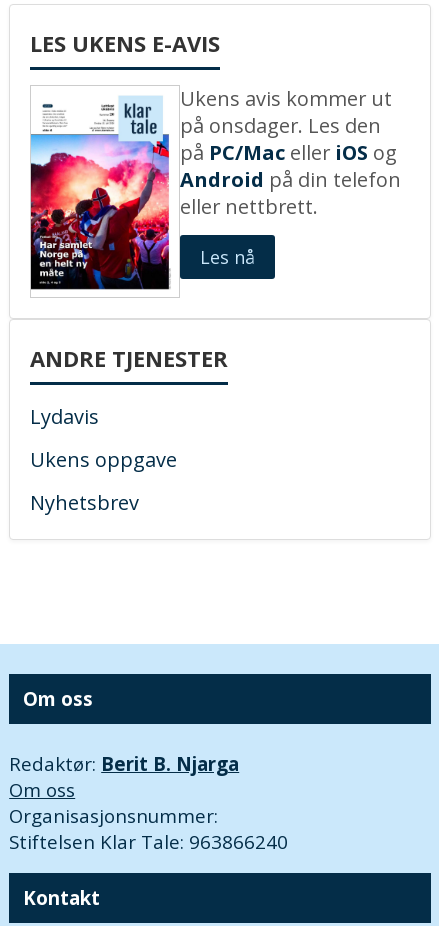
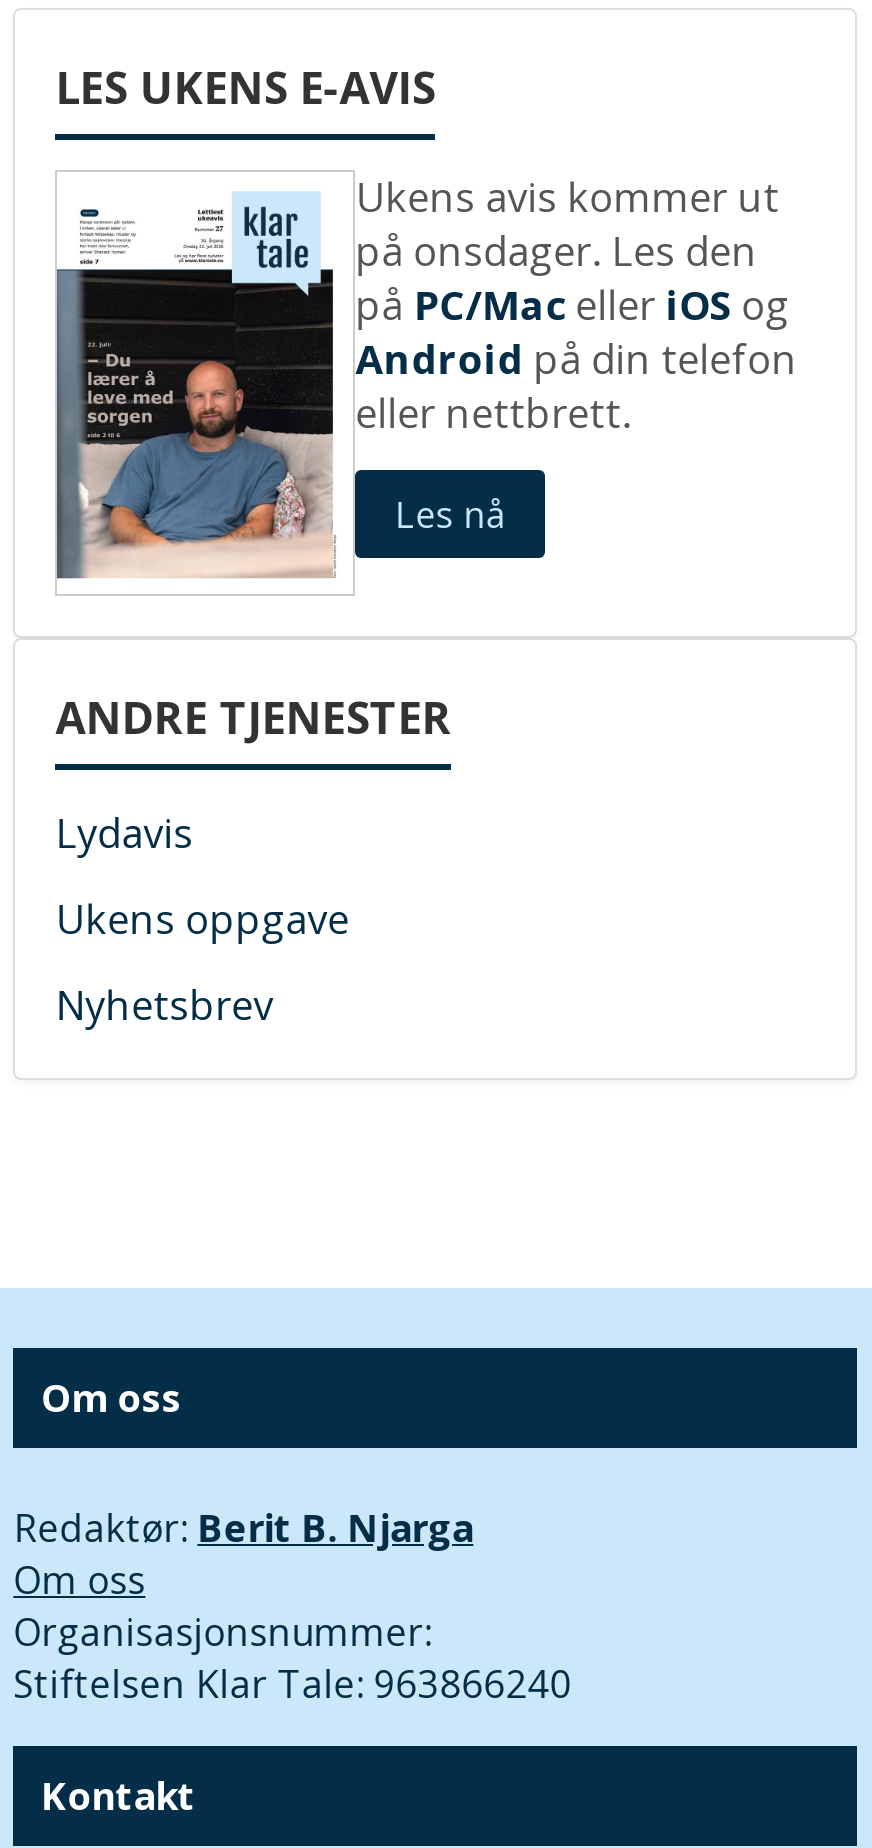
- [image]
+ [image]
